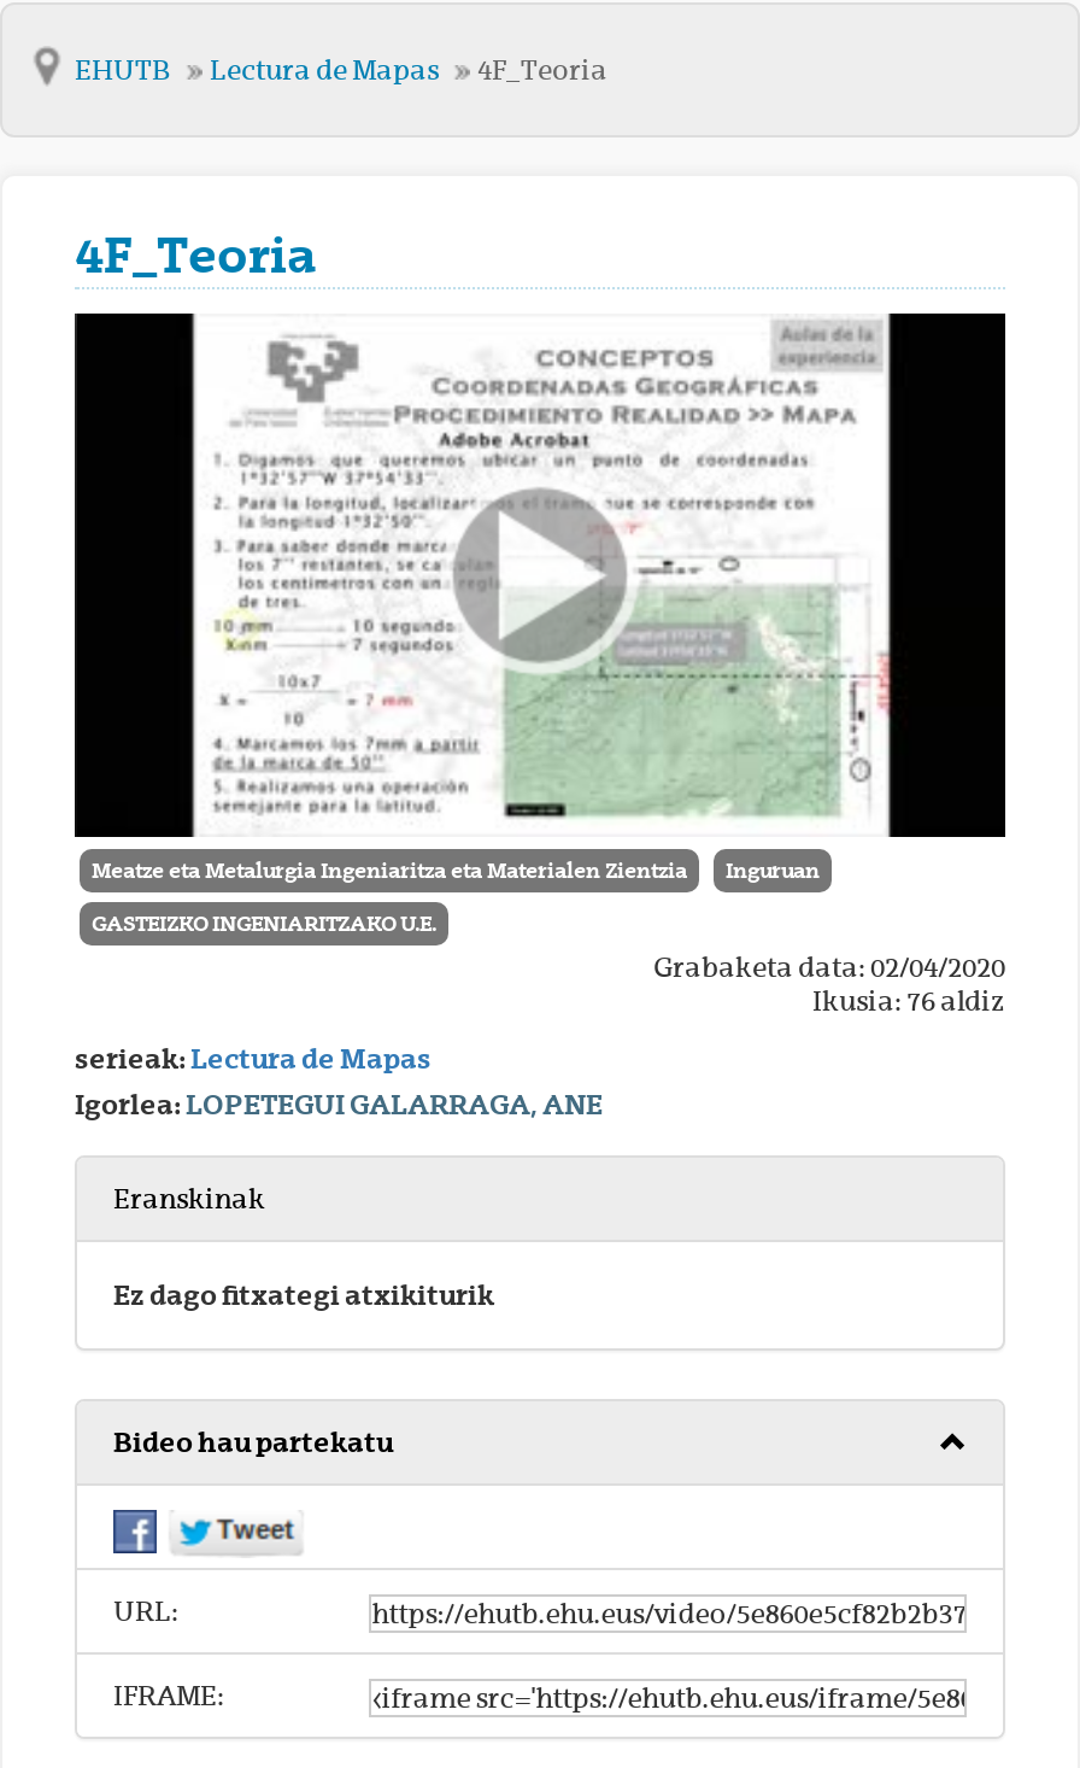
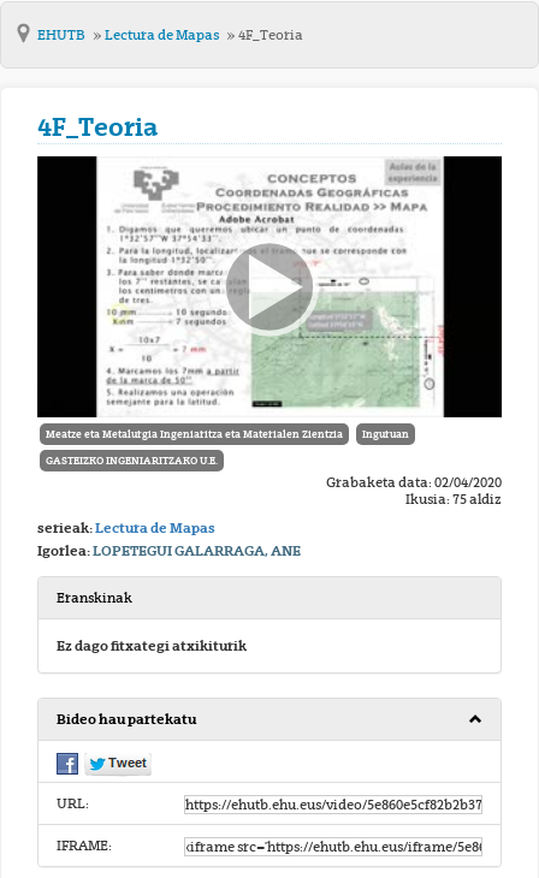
- Ikusia: 76 aldiz
+ Ikusia: 75 aldiz
